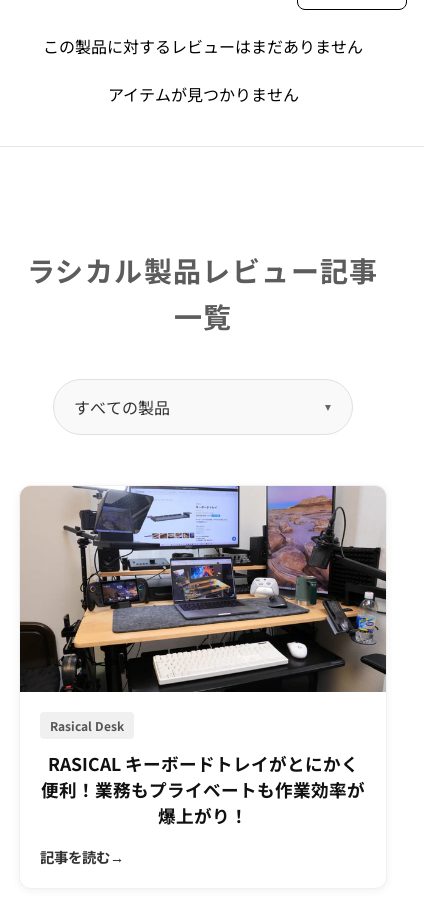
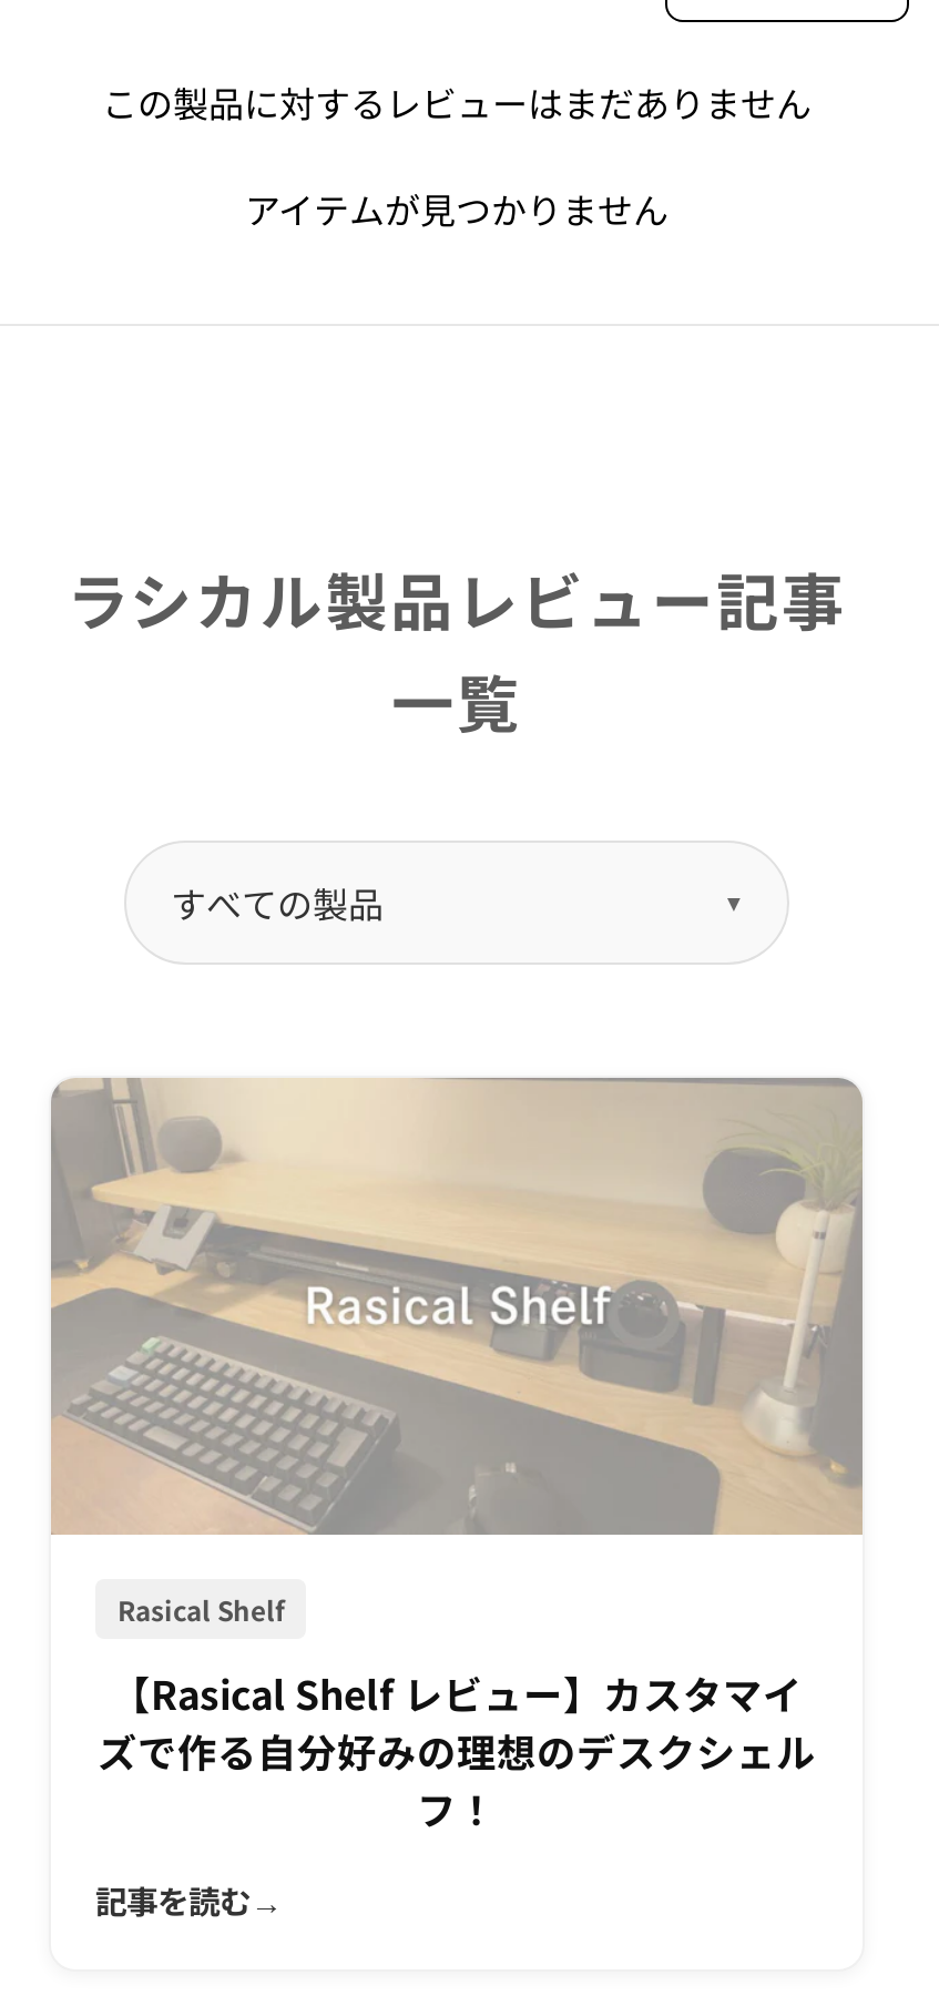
- [image]
- Rasical Desk
+ [image]
+ Rasical Shelf

- RASICAL キーボードトレイがとにかく
- 便利！業務もプライベートも作業効率が
- 爆上がり！
+ 【Rasical Shelf レビュー】カスタマイ
+ ズで作る自分好みの理想のデスクシェル
+ フ！
